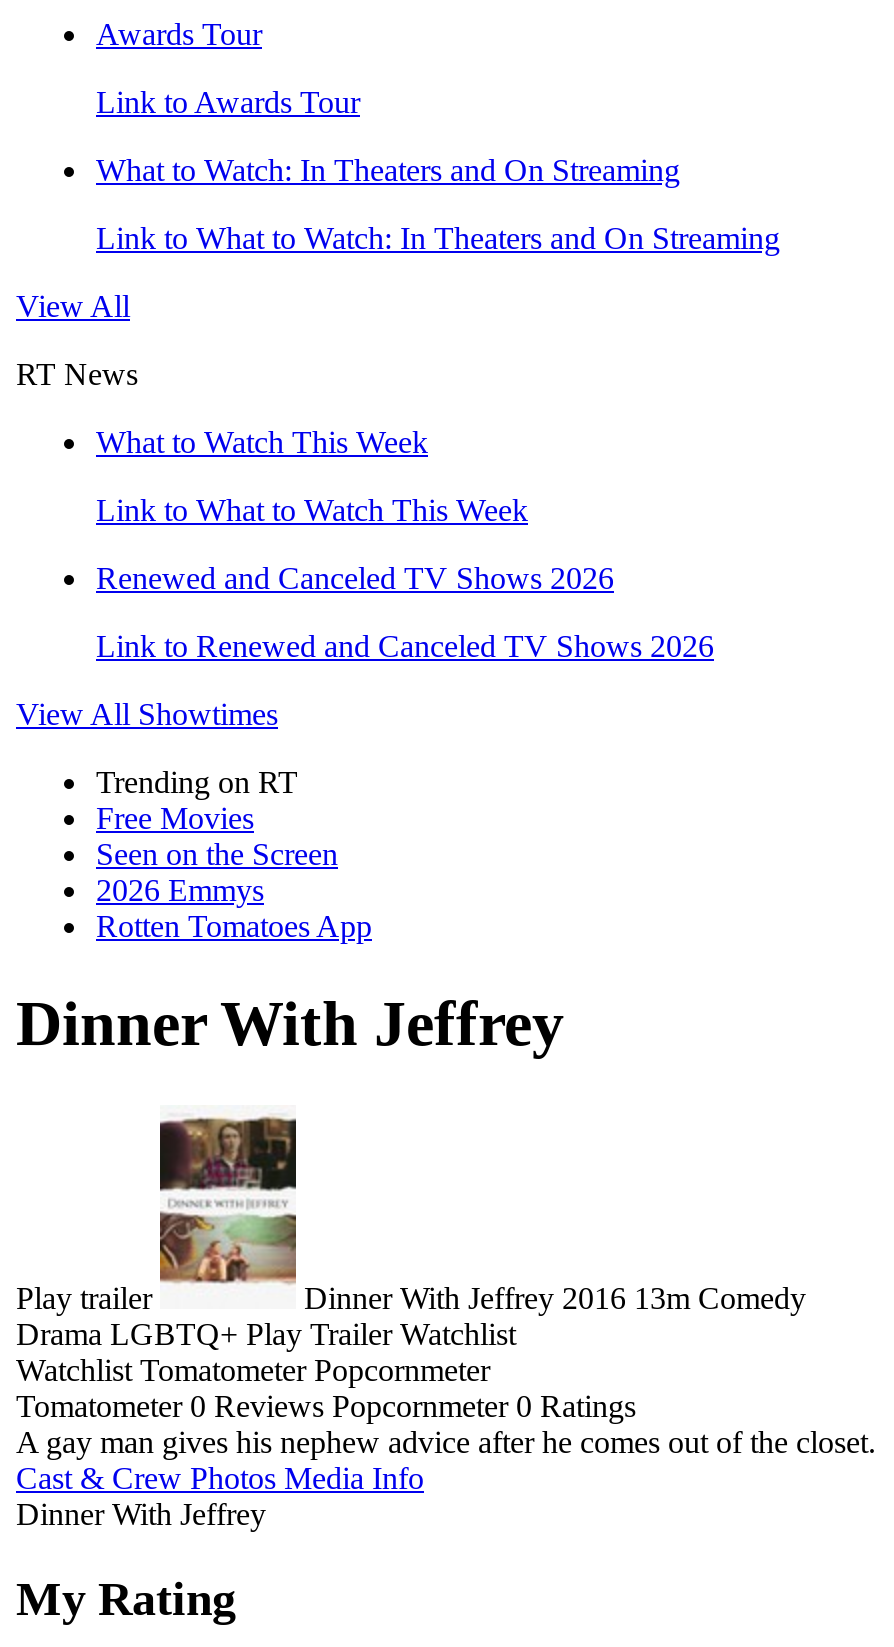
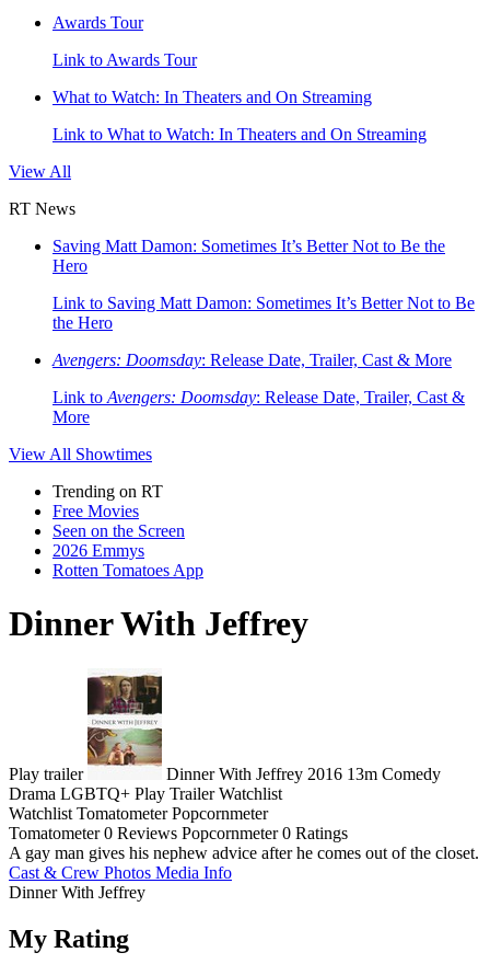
- What to Watch This Week
+ Saving Matt Damon: Sometimes It’s Better Not to Be the
+ Hero

- Link to What to Watch This Week
+ Link to Saving Matt Damon: Sometimes It’s Better Not to Be
+ the Hero

- Renewed and Canceled TV Shows 2026
+ Avengers: Doomsday: Release Date, Trailer, Cast & More

- Link to Renewed and Canceled TV Shows 2026
+ Link to Avengers: Doomsday: Release Date, Trailer, Cast &
+ More
